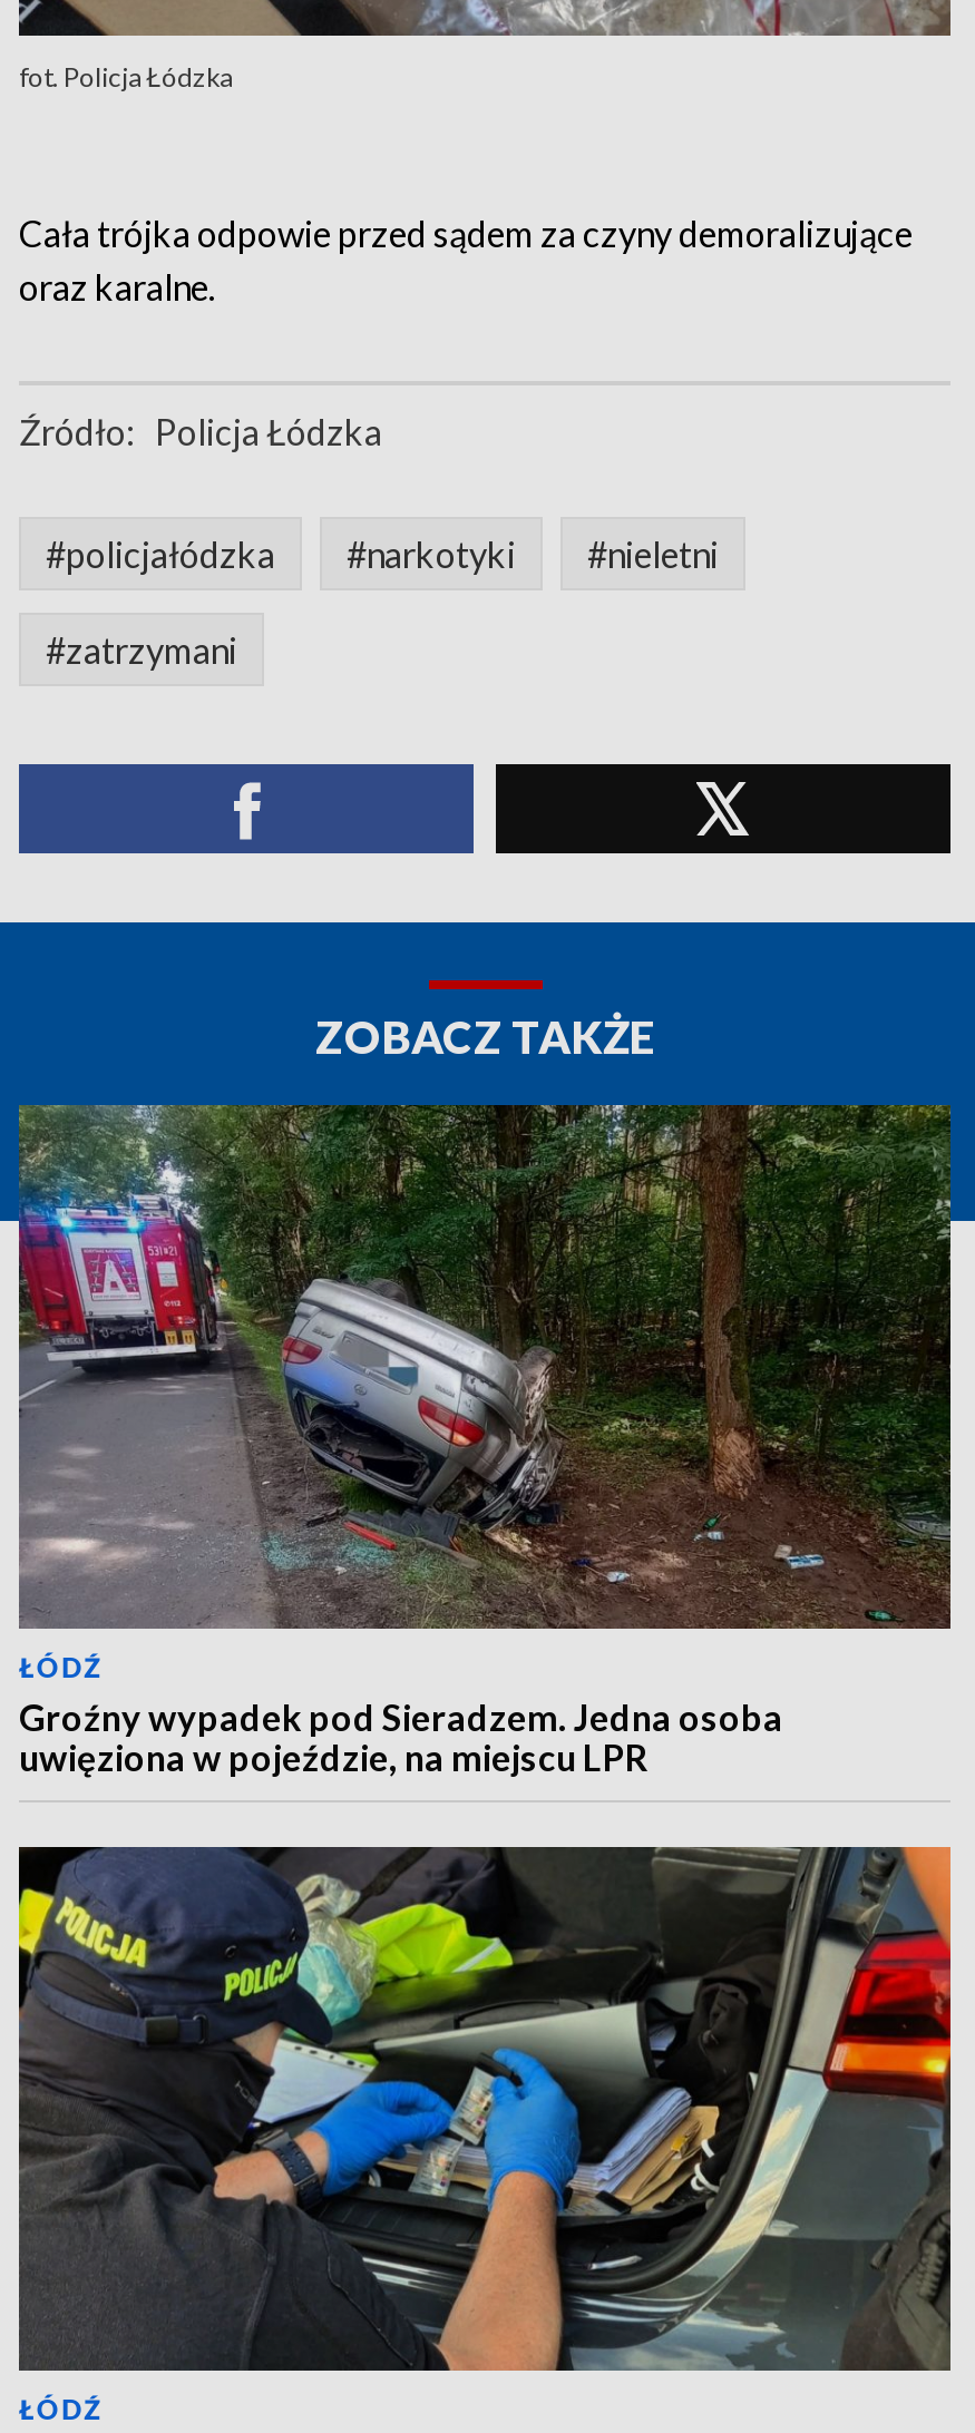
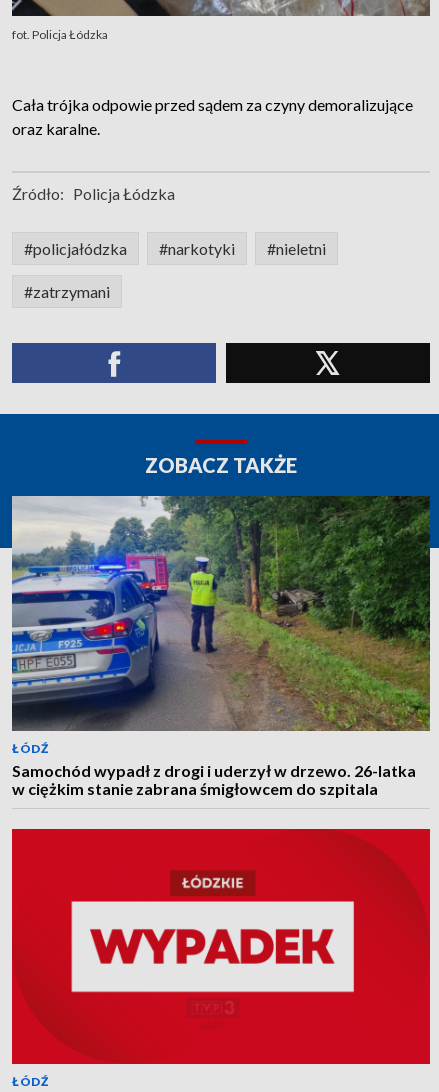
- [image]
- Groźny wypadek pod Sieradzem. Jedna osoba
- uwięziona w pojeździe, na miejscu LPR
+ [image]
+ Samochód wypadł z drogi i uderzył w drzewo. 26-latka
+ w ciężkim stanie zabrana śmigłowcem do szpitala

- [image]
+ [image]
